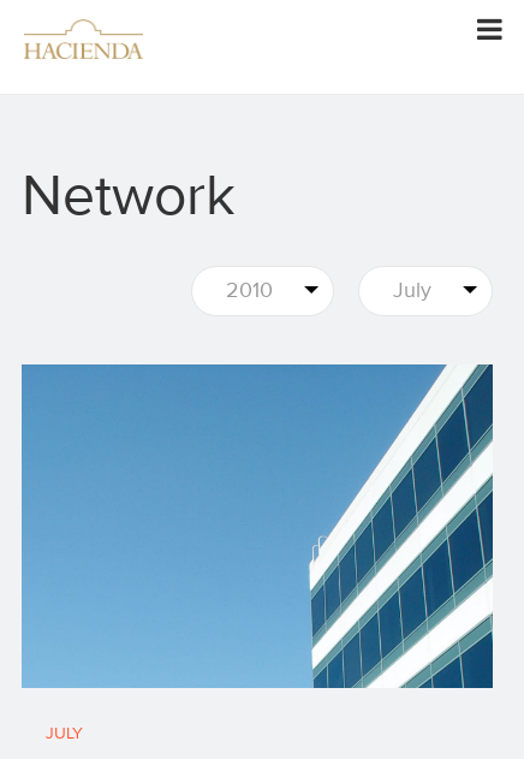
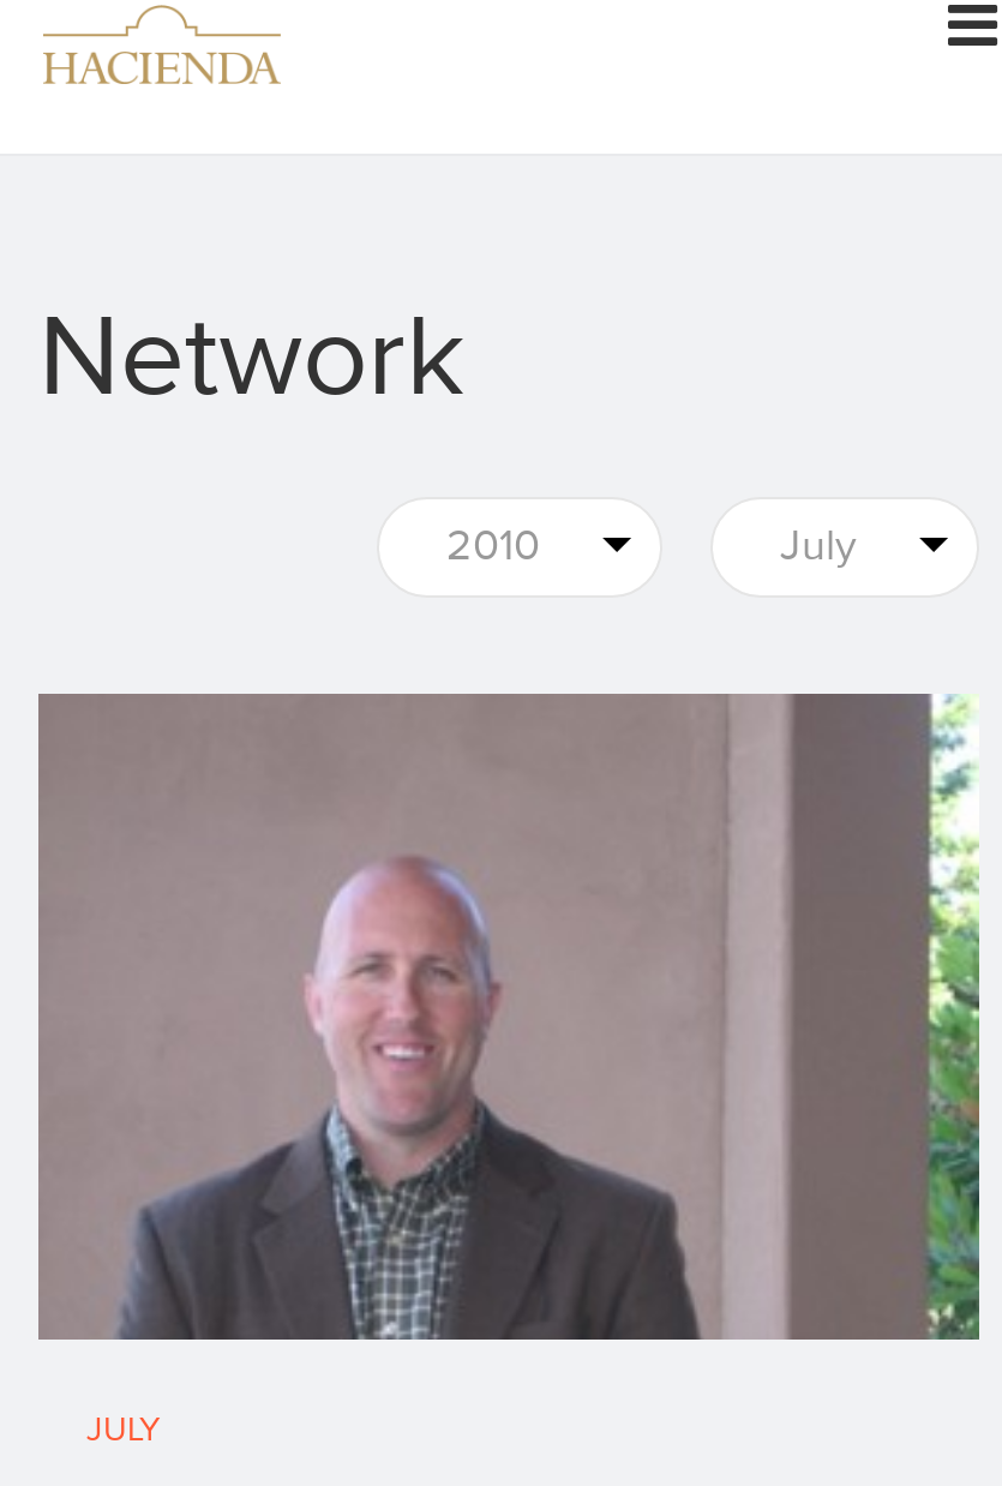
- [image]
+ [image]
